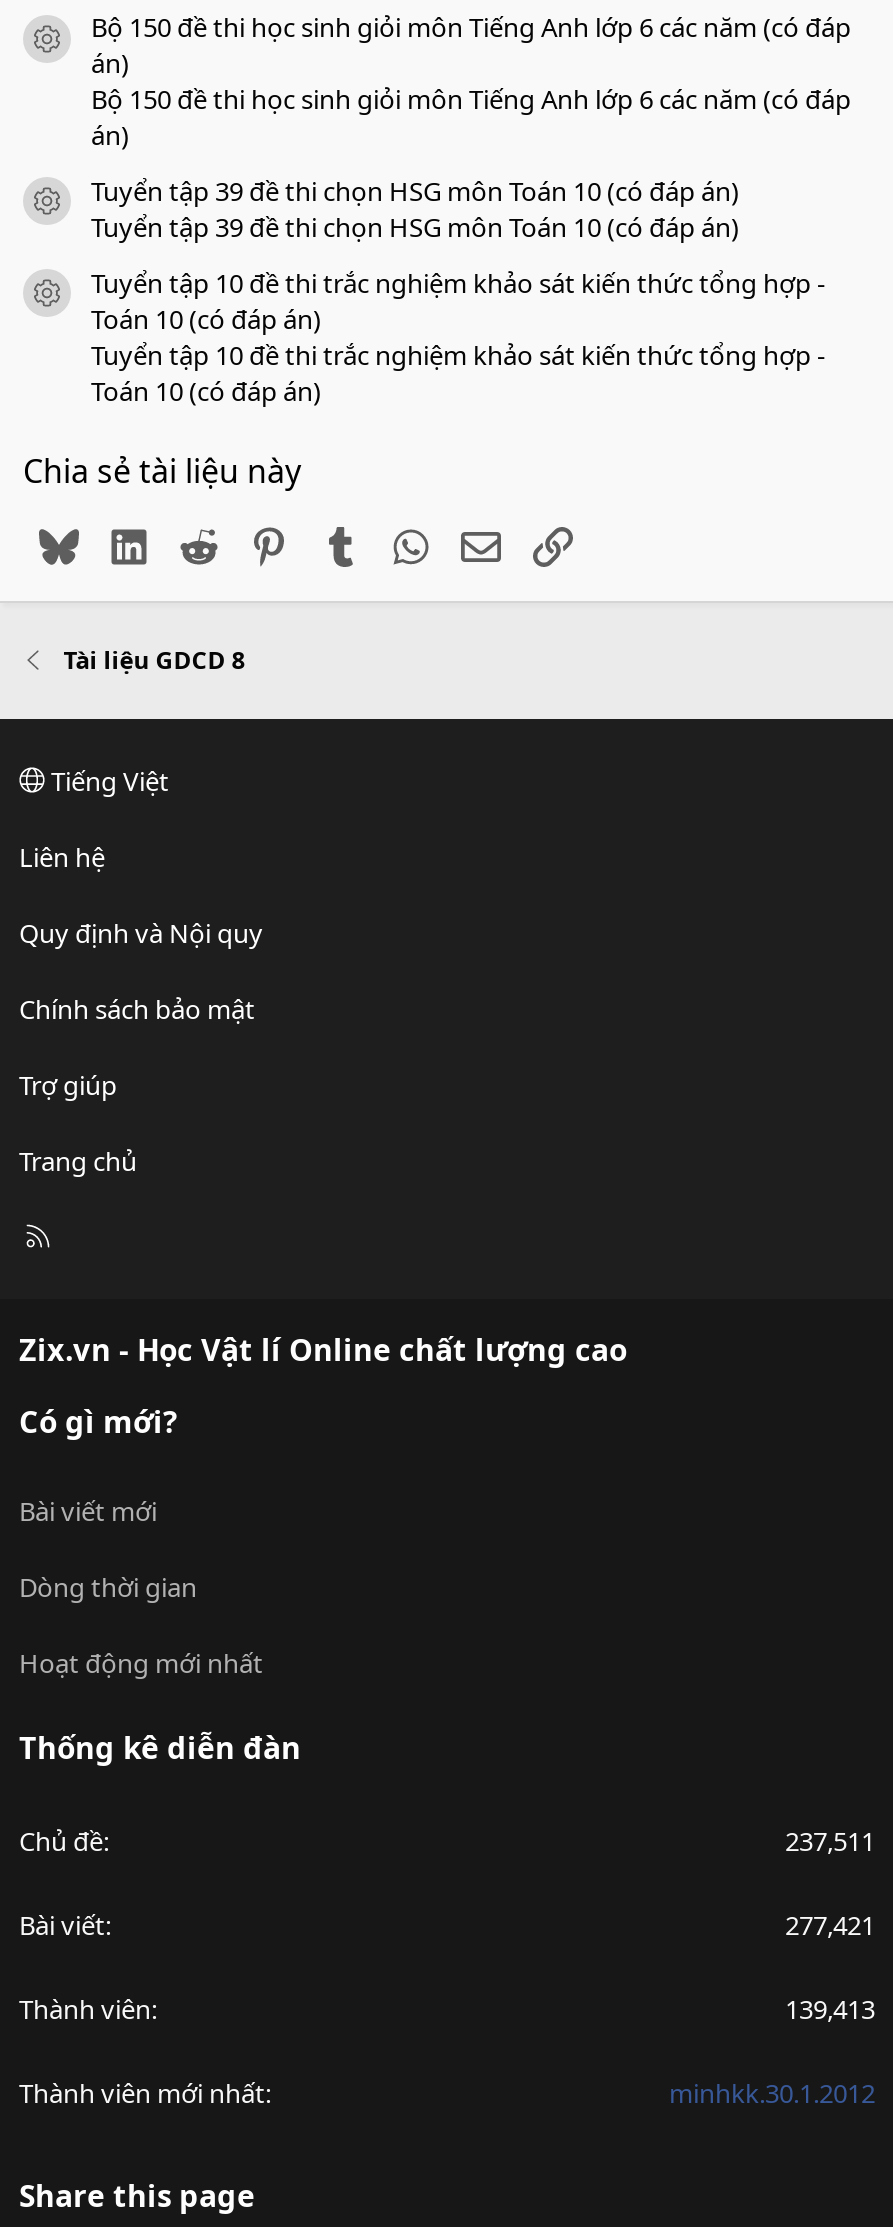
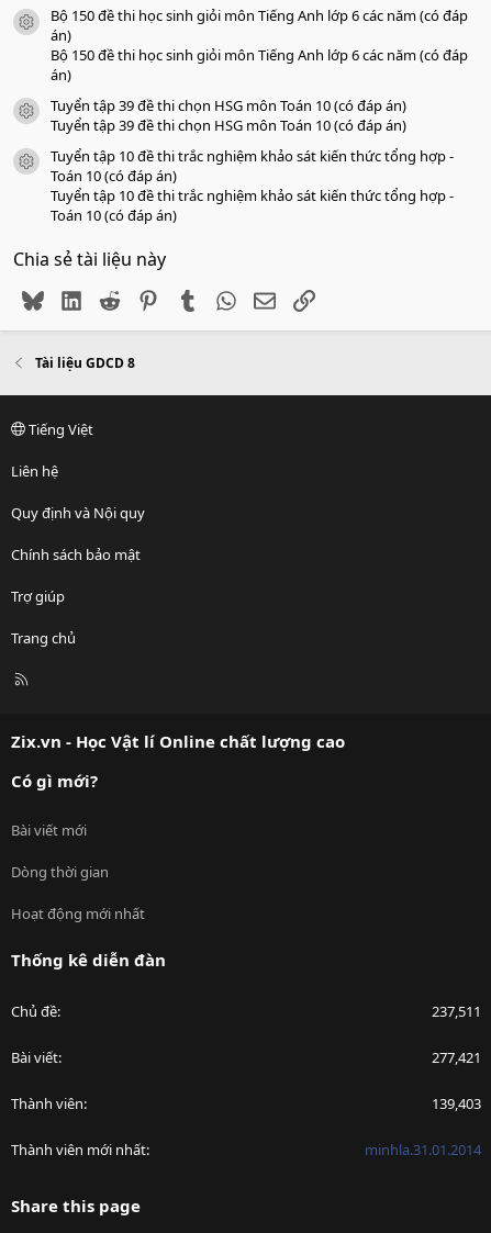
- 139,413
+ 139,403

- minhkk.30.1.2012
+ minhla.31.01.2014
